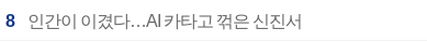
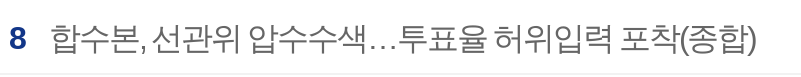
- 인간이 이겼다…AI 카타고 꺾은 신진서
+ 합수본, 선관위 압수수색…투표율 허위입력 포착(종합)
